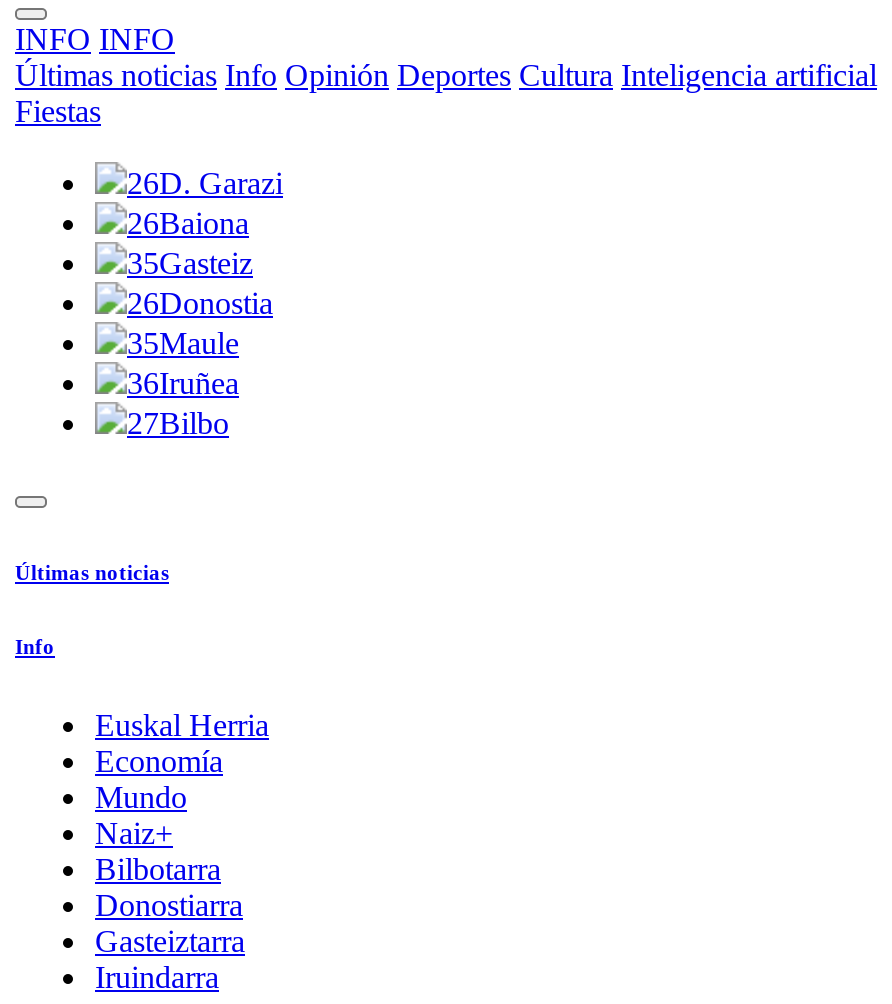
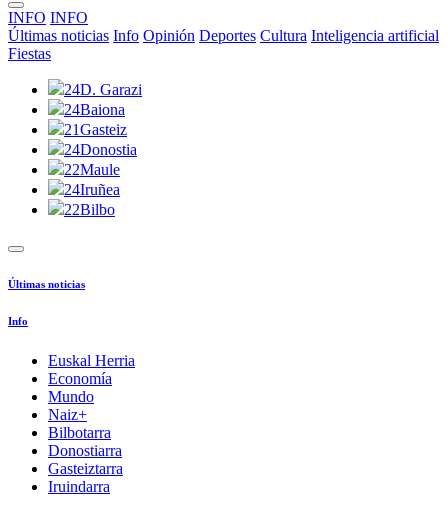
- 26D. Garazi
+ 24D. Garazi

- 26Baiona
+ 24Baiona

- 35Gasteiz
+ 21Gasteiz

- 26Donostia
+ 24Donostia

- 35Maule
+ 22Maule

- 36Iruñea
+ 24Iruñea

- 27Bilbo
+ 22Bilbo
